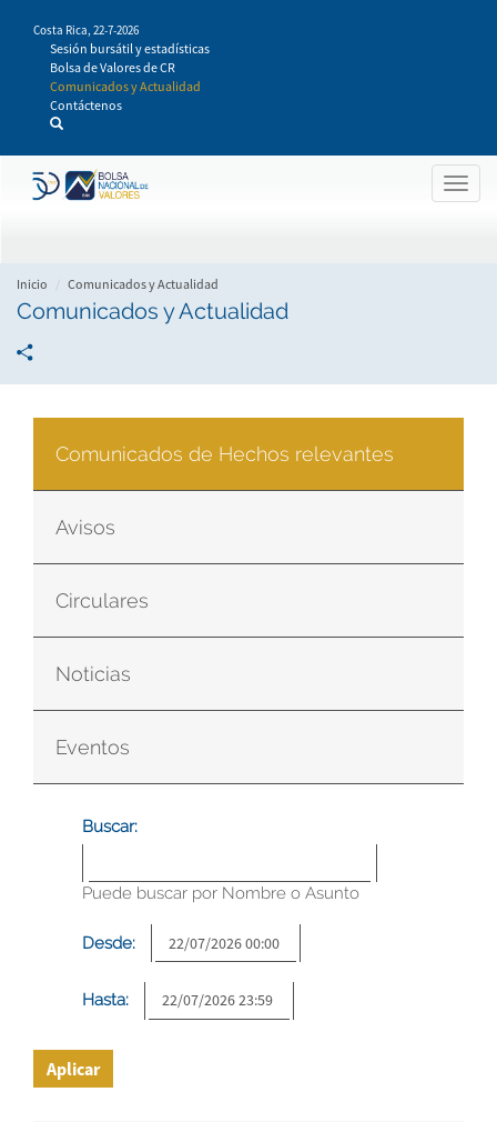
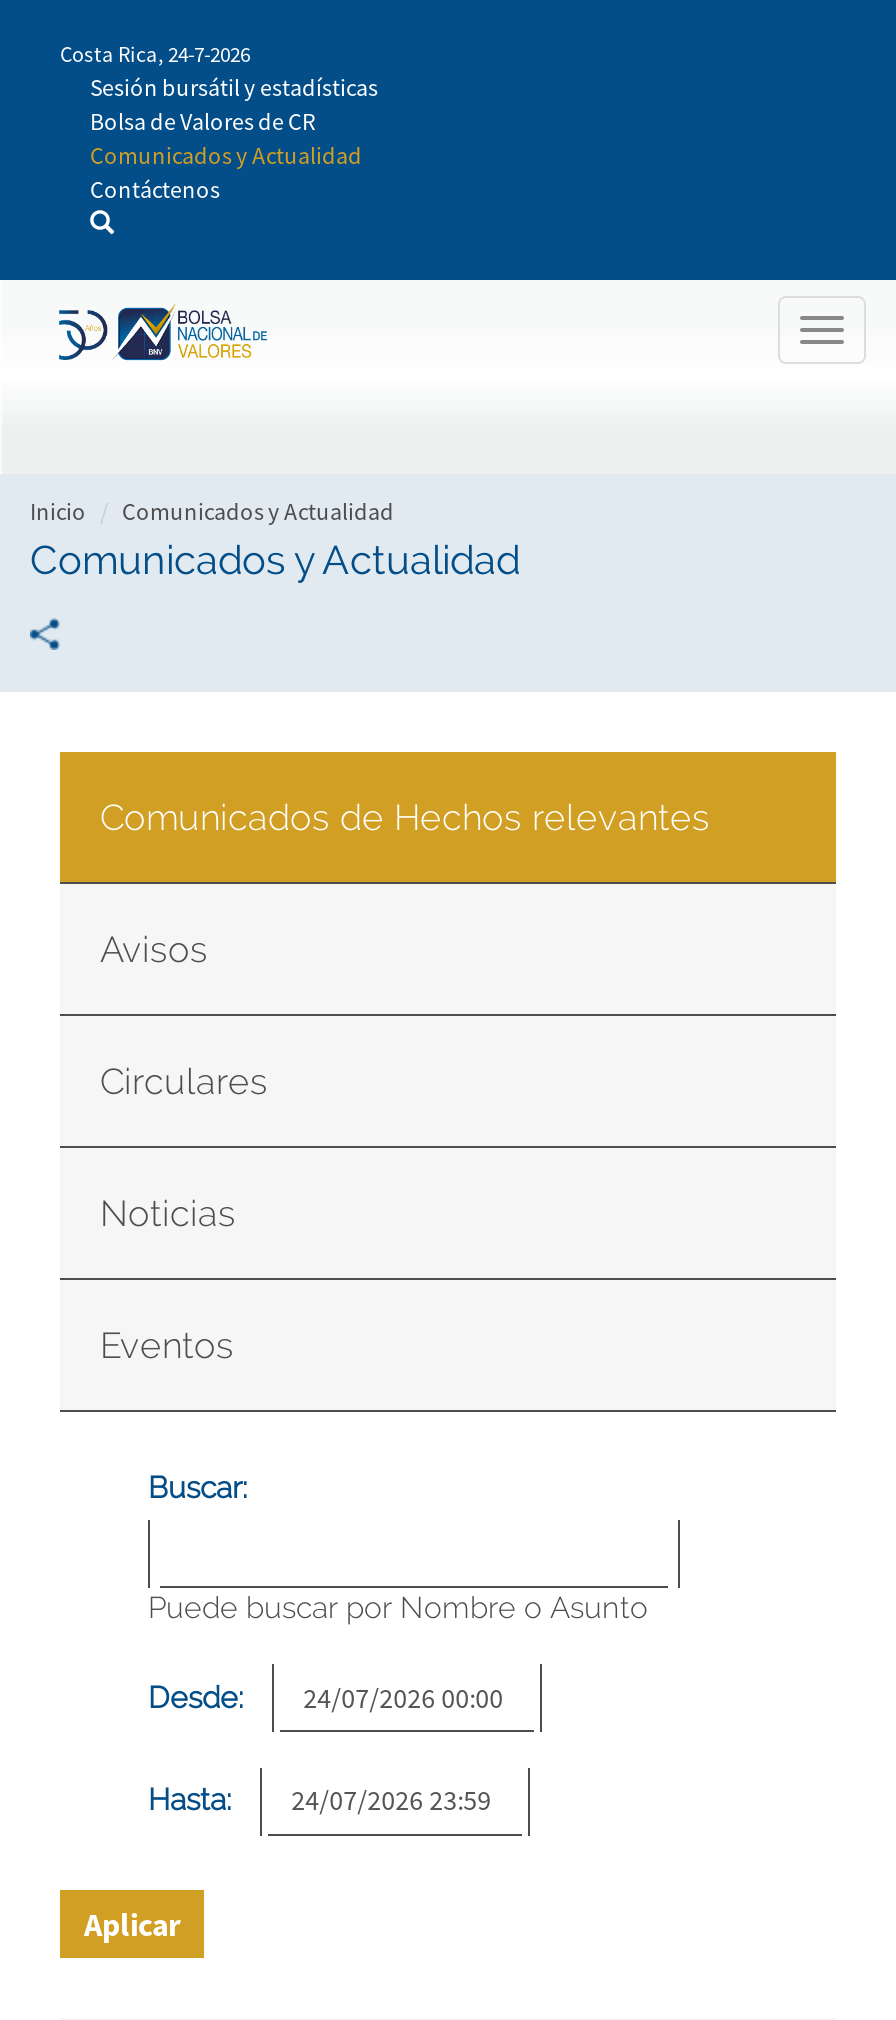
- Costa Rica, 22-7-2026
+ Costa Rica, 24-7-2026
